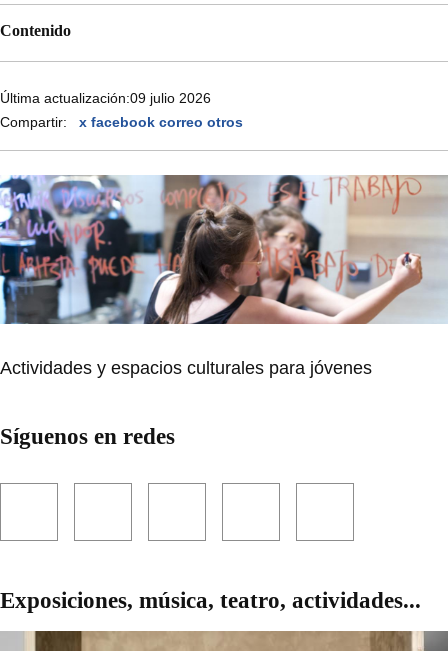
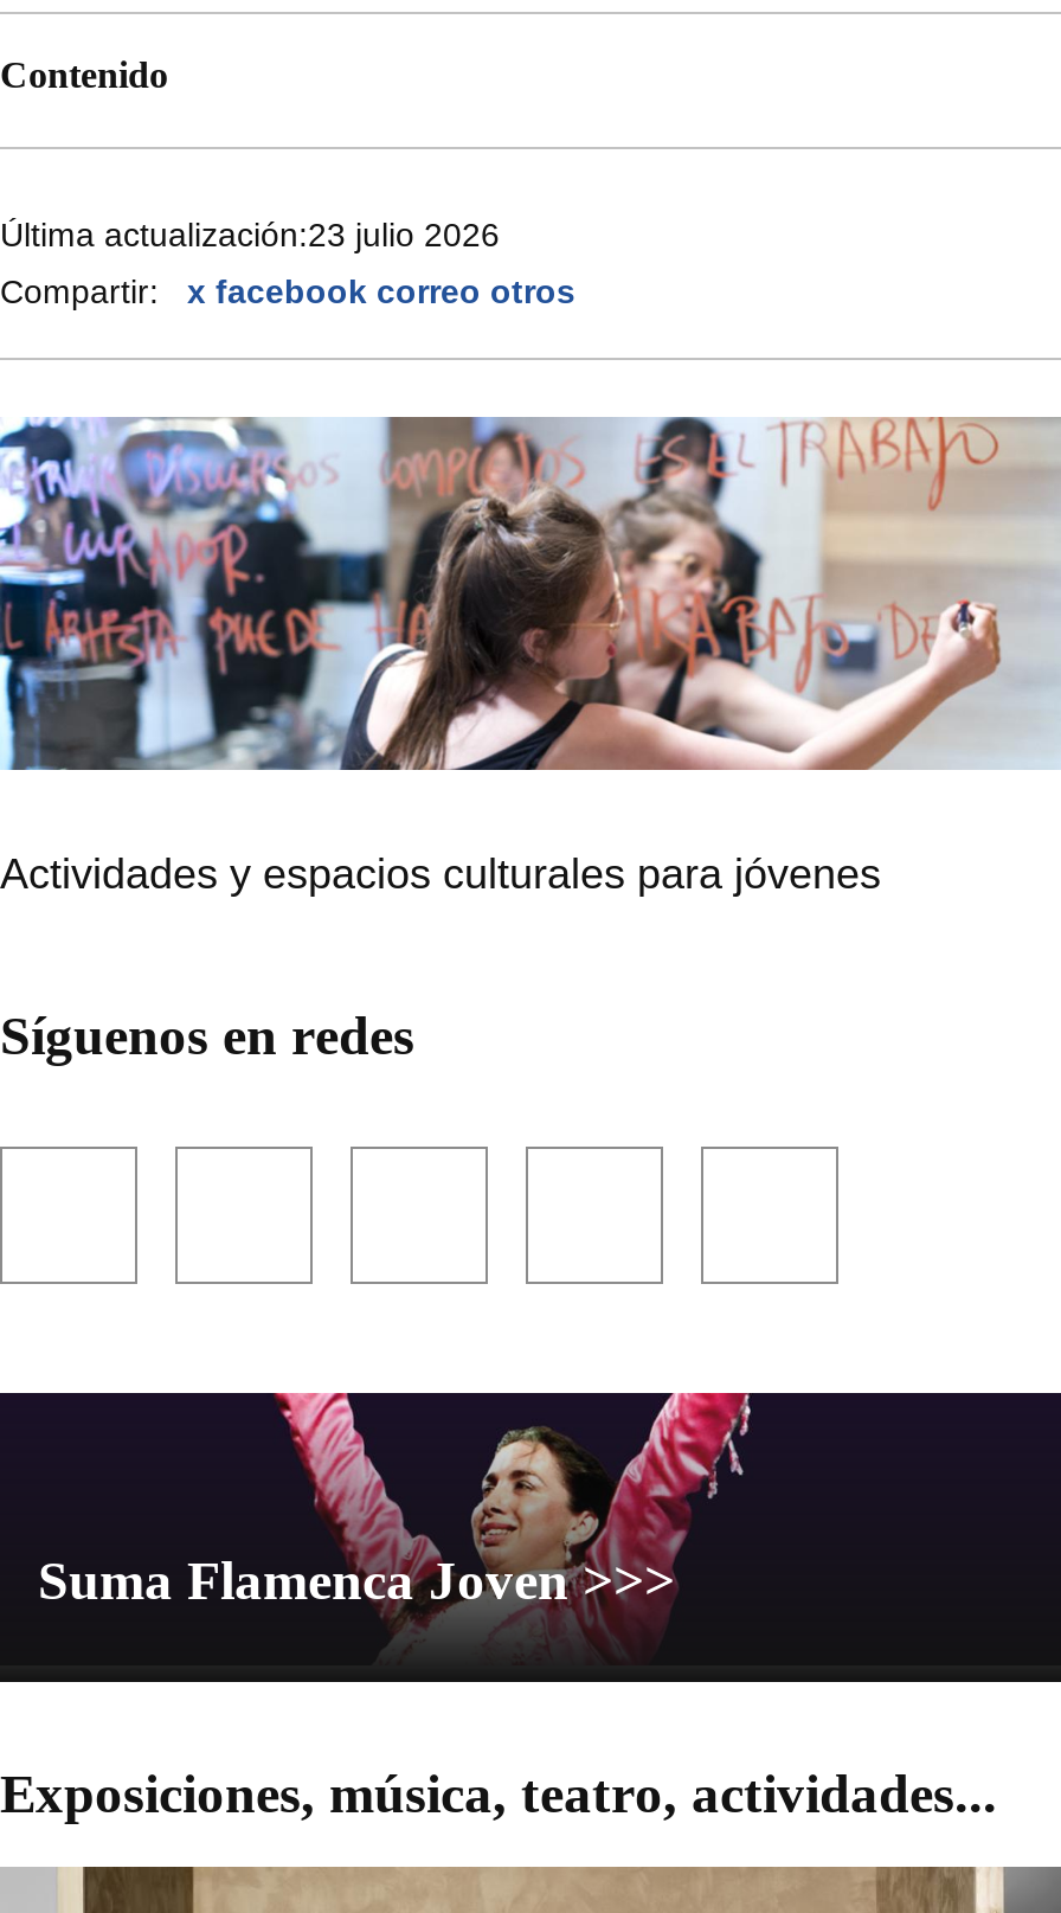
- Última actualización:09 julio 2026
+ Última actualización:23 julio 2026

+ [image]
+ Suma Flamenca Joven >>>
